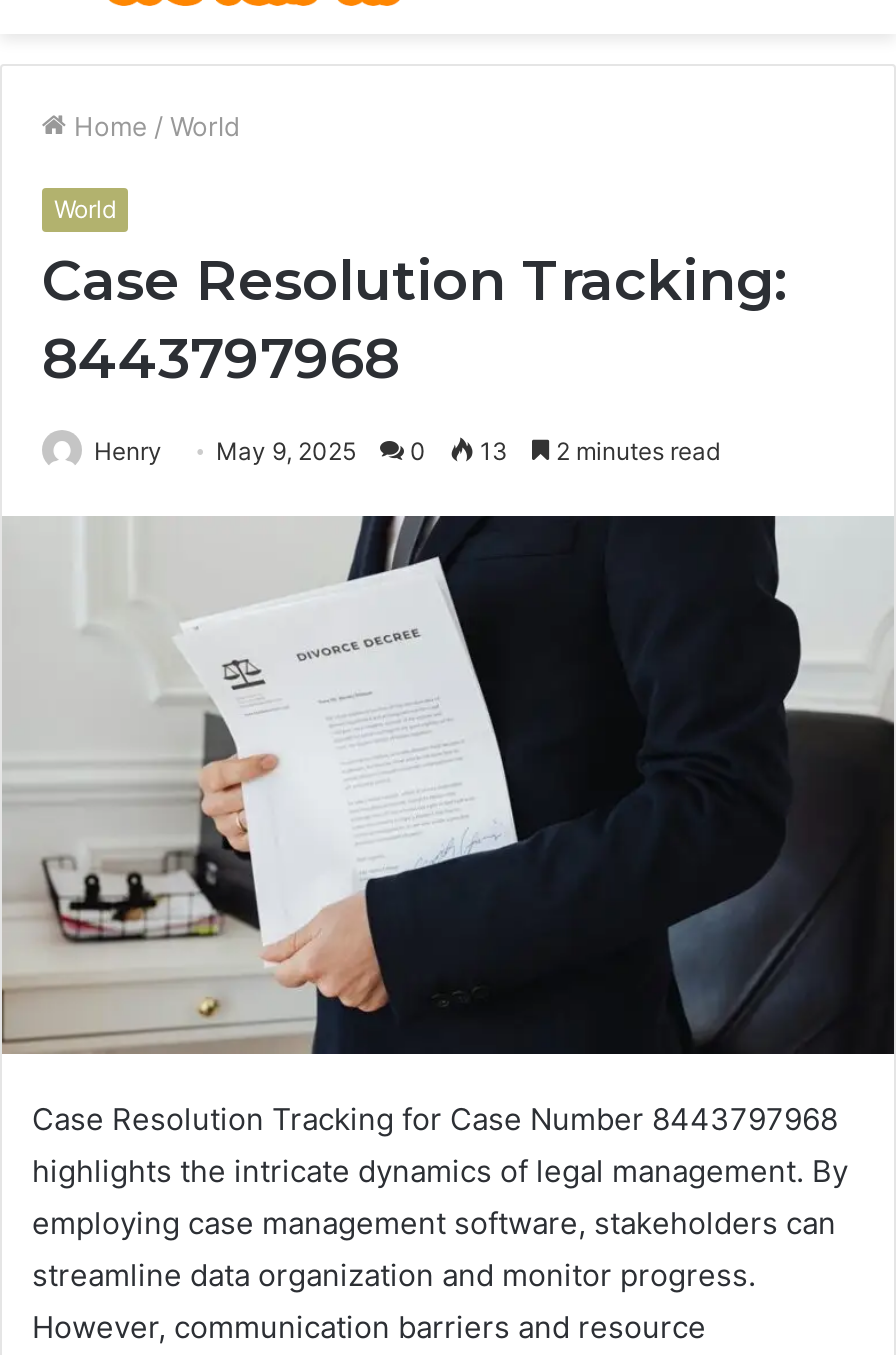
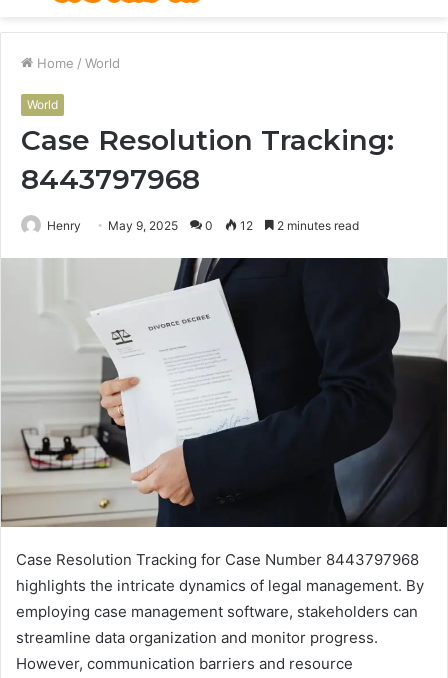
- Henry May 9, 2025 0 13 2 minutes read
+ Henry May 9, 2025 0 12 2 minutes read
